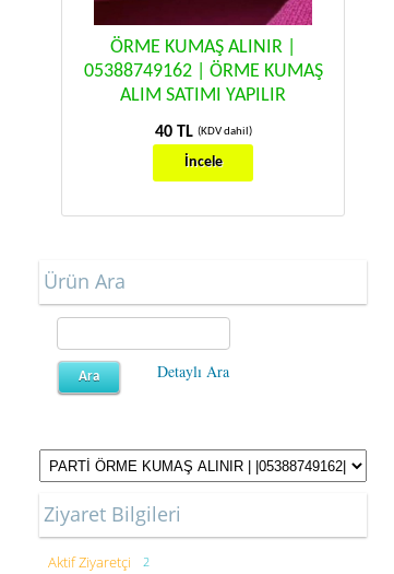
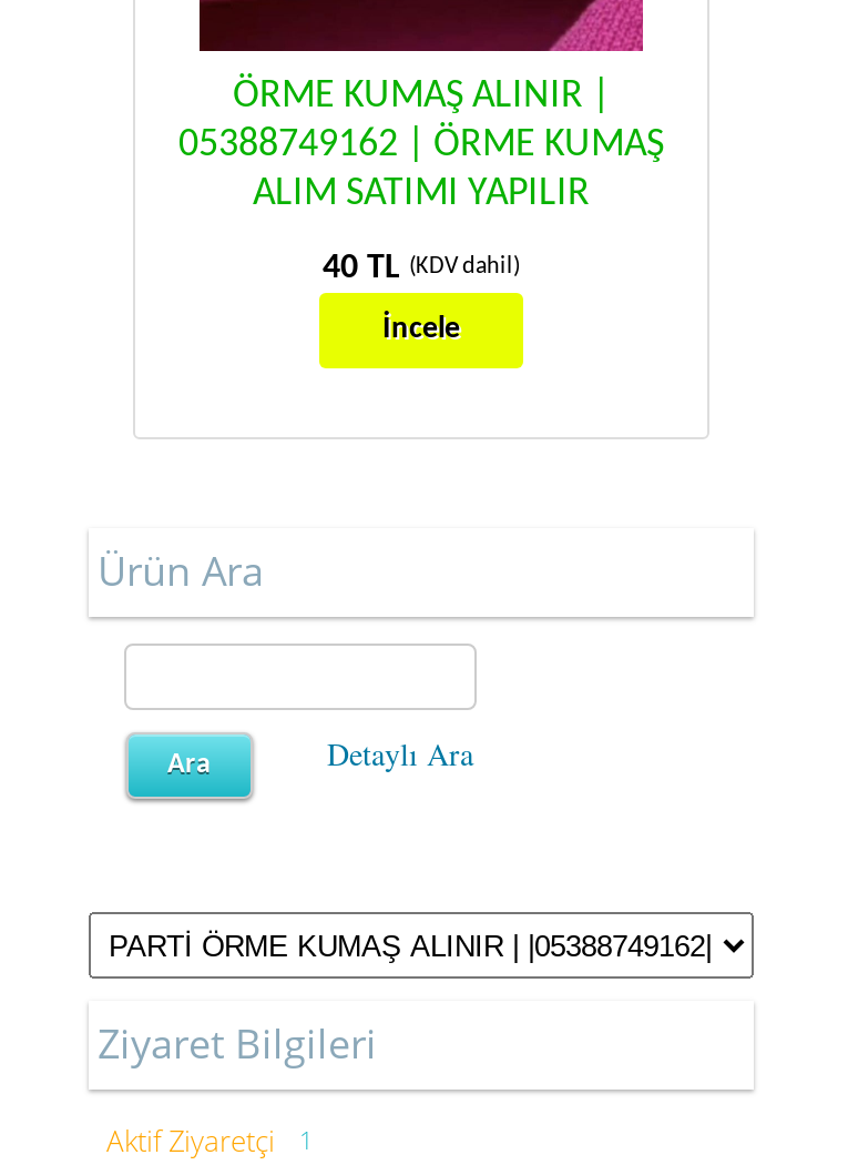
- Aktif Ziyaretçi 2
+ Aktif Ziyaretçi 1
